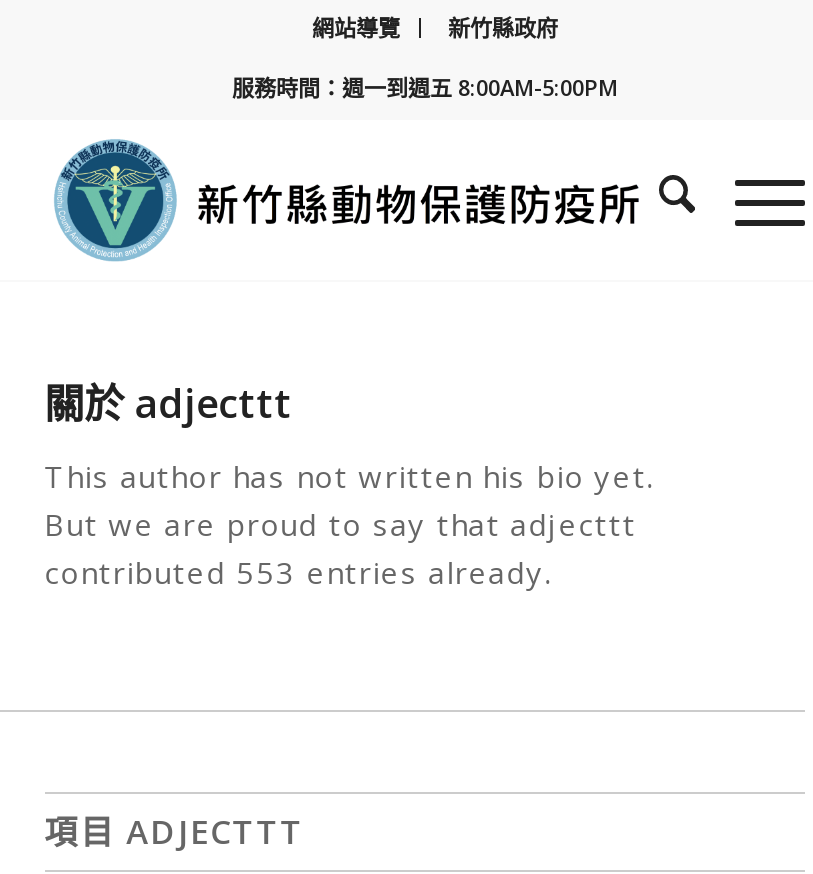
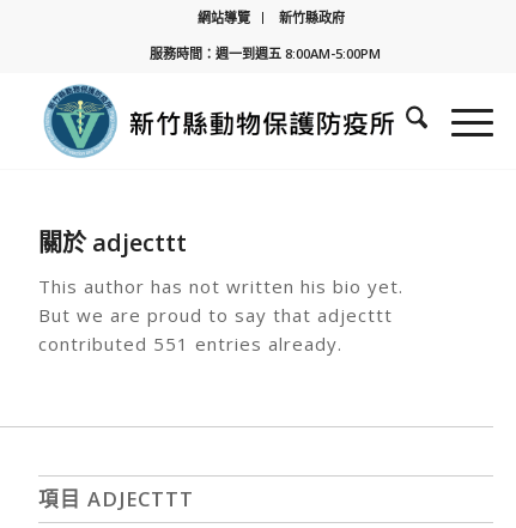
- contributed 553 entries already.
+ contributed 551 entries already.
